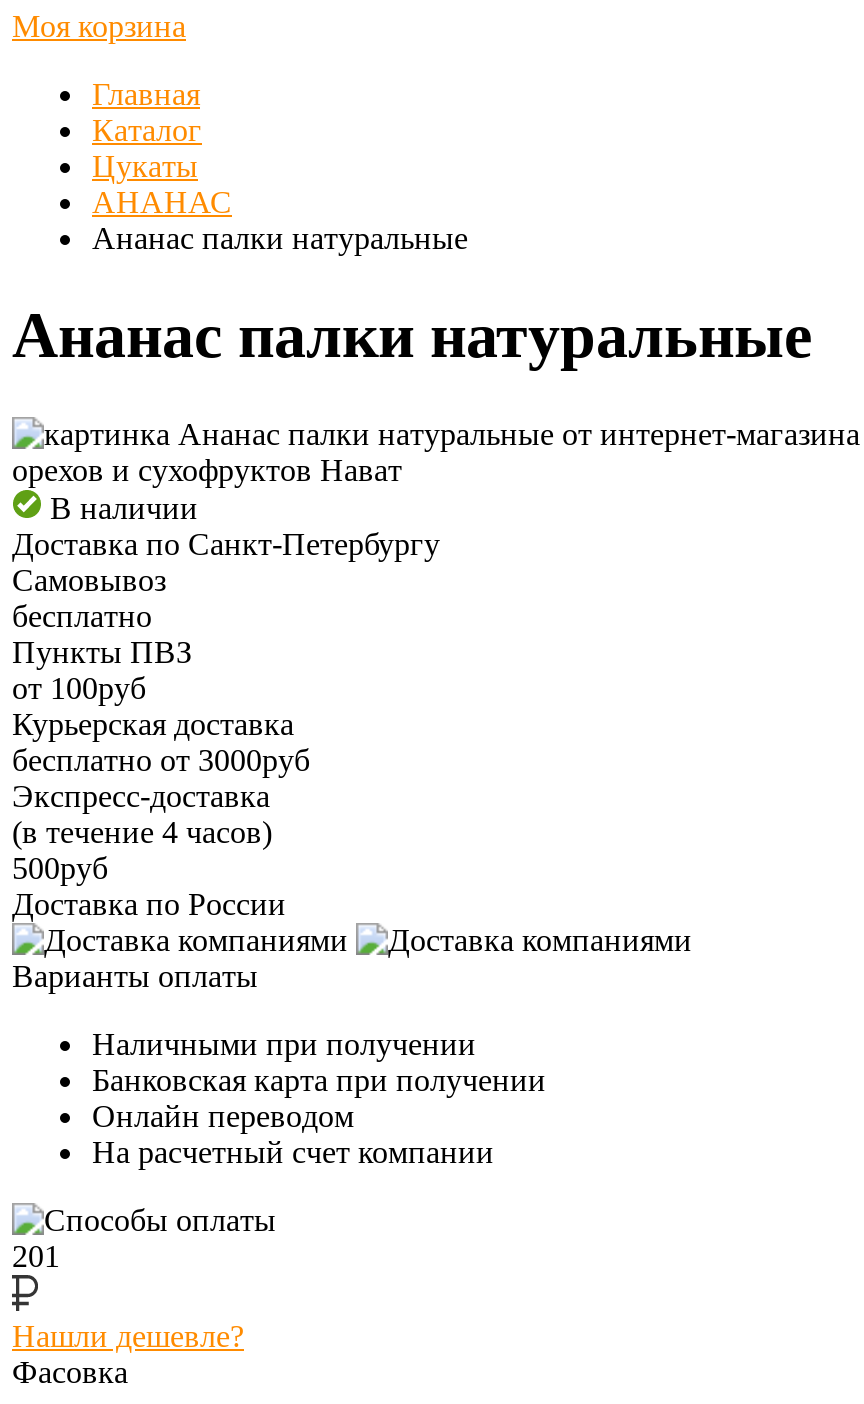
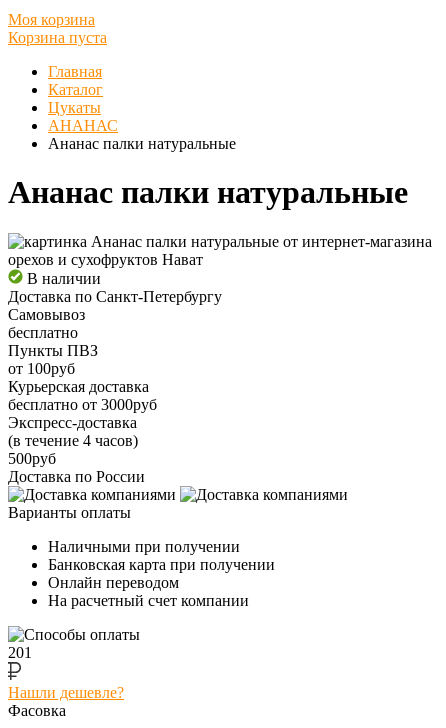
+ Корзина пуста
